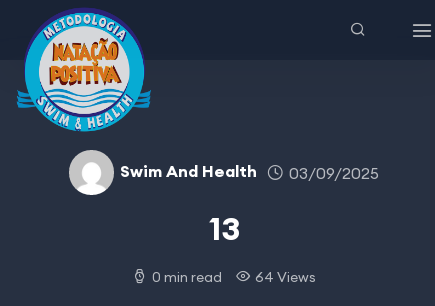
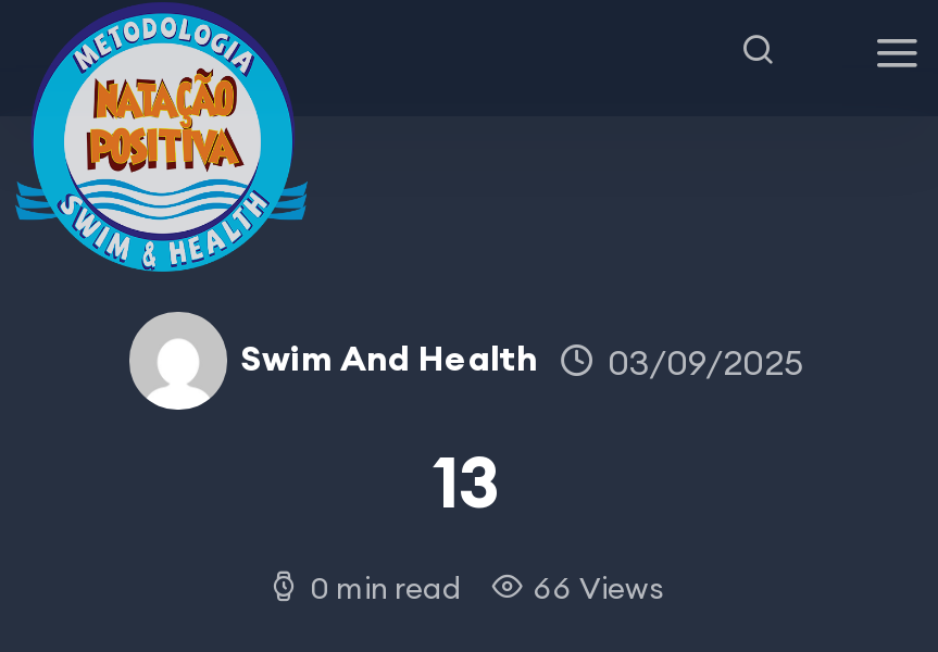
- 64 Views
+ 66 Views
